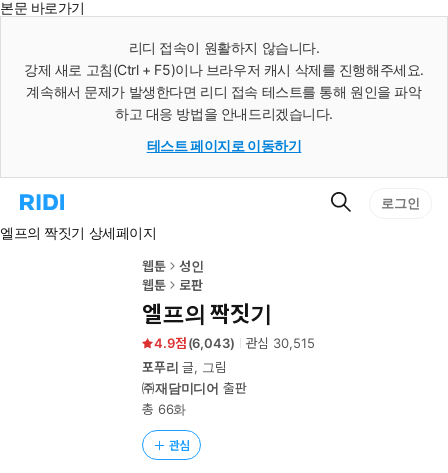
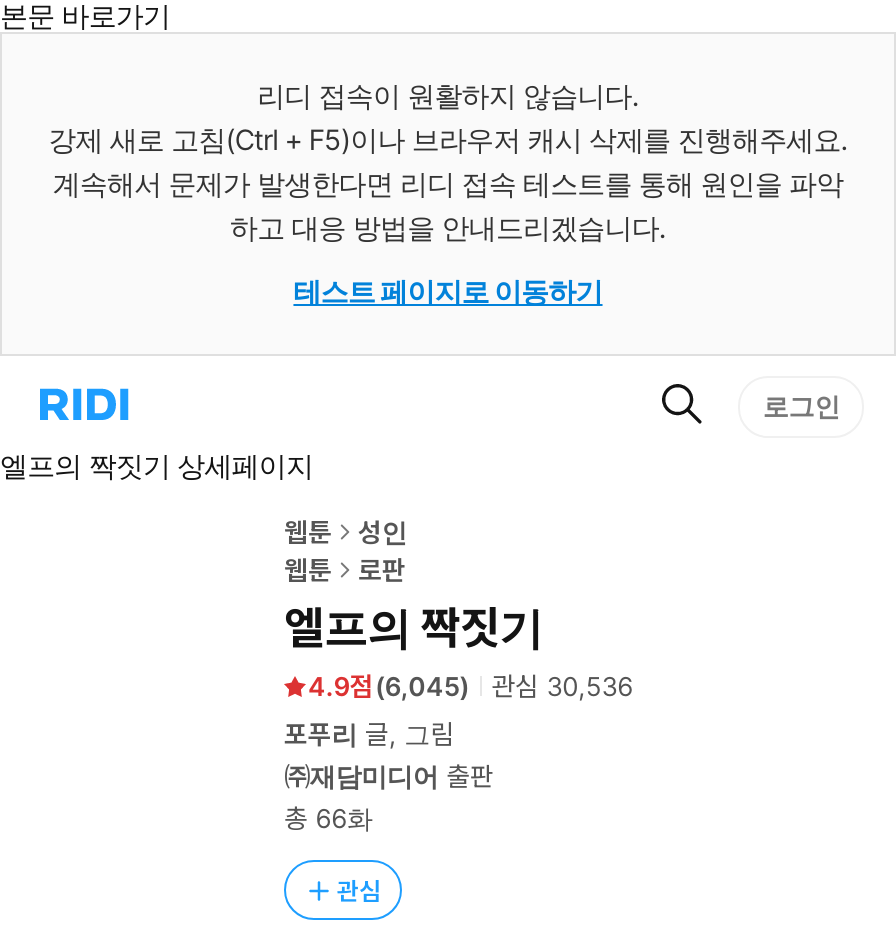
- (6,043)
+ (6,045)

- 관심 30,515
+ 관심 30,536
